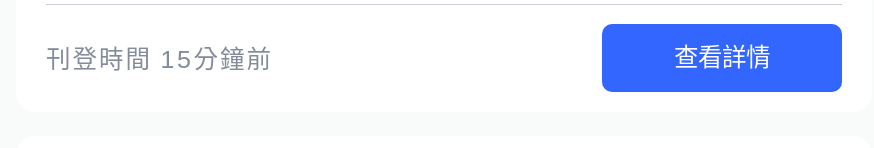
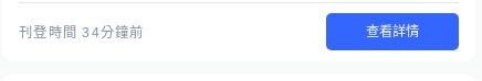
- 刊登時間15分鐘前
+ 刊登時間34分鐘前
